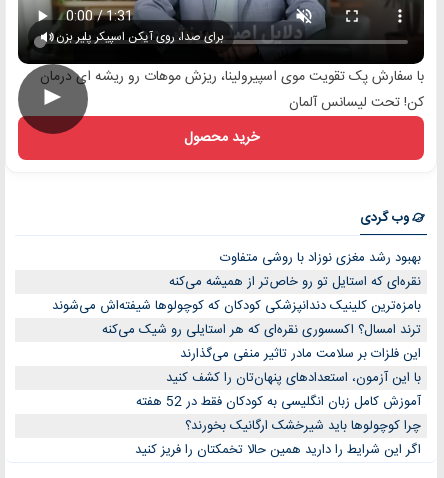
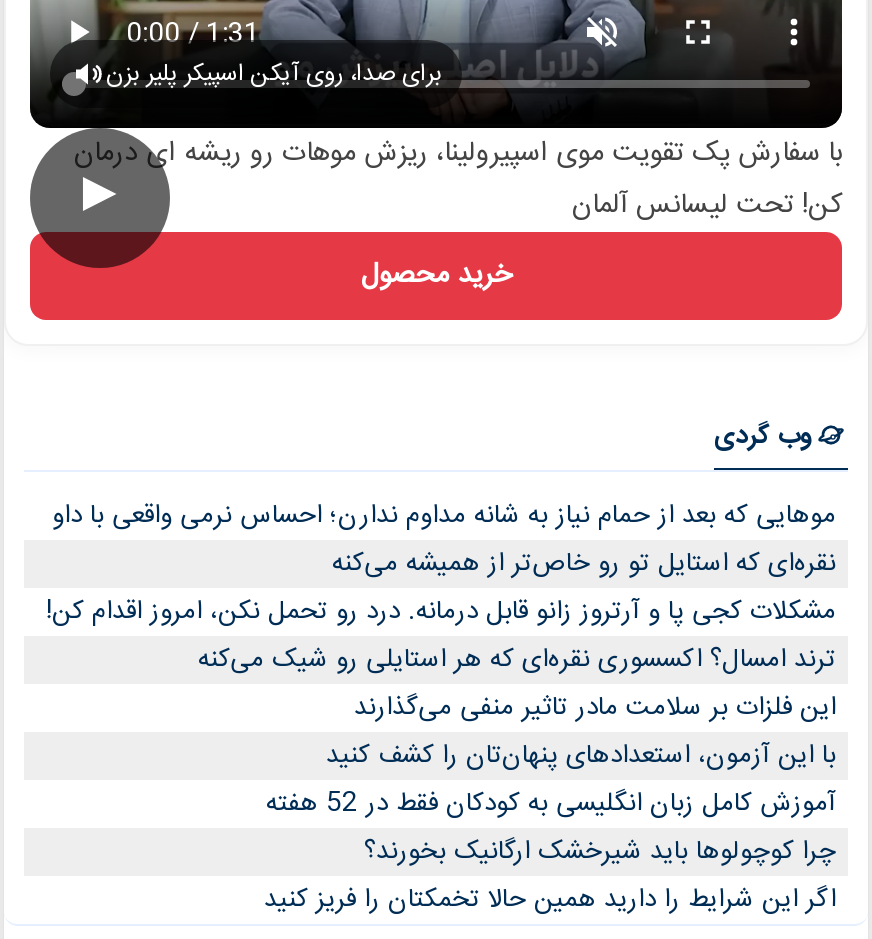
- بهبود رشد مغزی نوزاد با روشی متفاوت
+ موهایی که بعد از حمام نیاز به شانه مداوم ندارن؛ احساس نرمی واقعی با داو

- بامزه‌ترین کلینیک دندانپزشکی کودکان که کوچولوها شیفته‌اش می‌شوند
+ مشکلات کجی پا و آرتروز زانو قابل درمانه. درد رو تحمل نکن، امروز اقدام کن!
